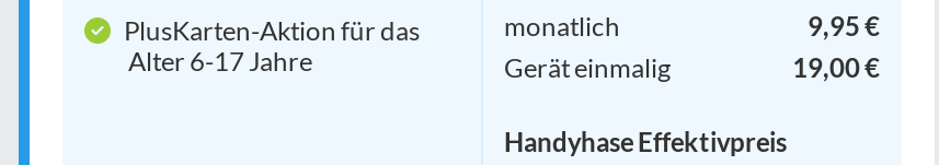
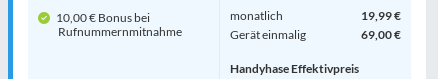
- PlusKarten-Aktion für das
- Alter 6-17 Jahre
+ 10,00 € Bonus bei
+ Rufnummernmitnahme

- 9,95 €
+ 19,99 €

- 19,00 €
+ 69,00 €
